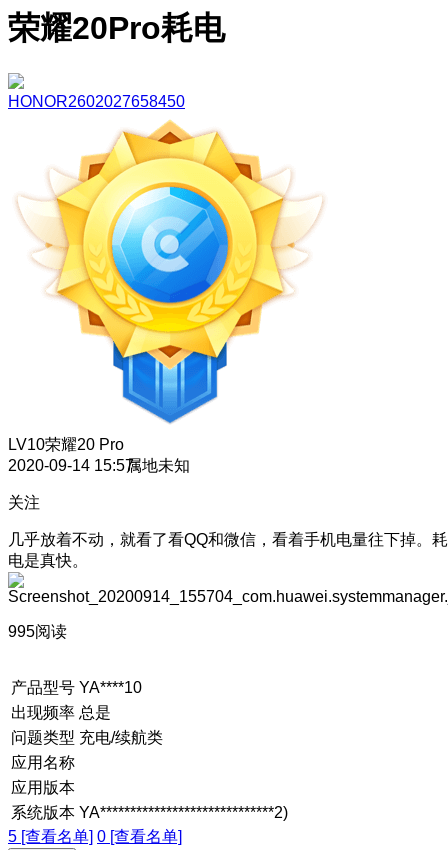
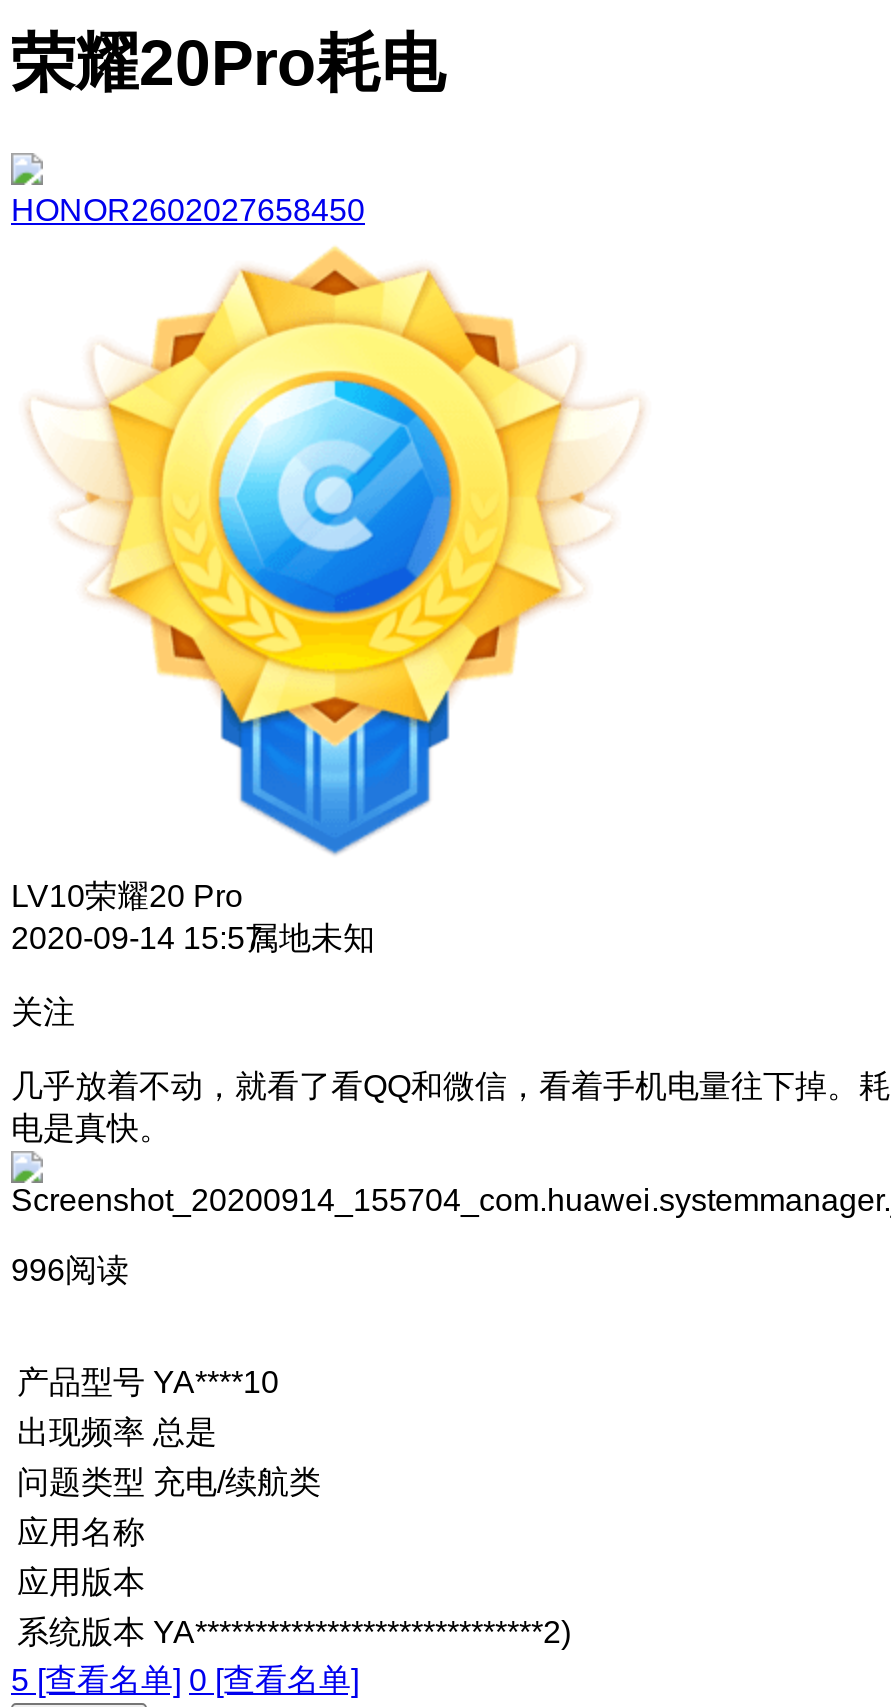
- 995阅读
+ 996阅读
